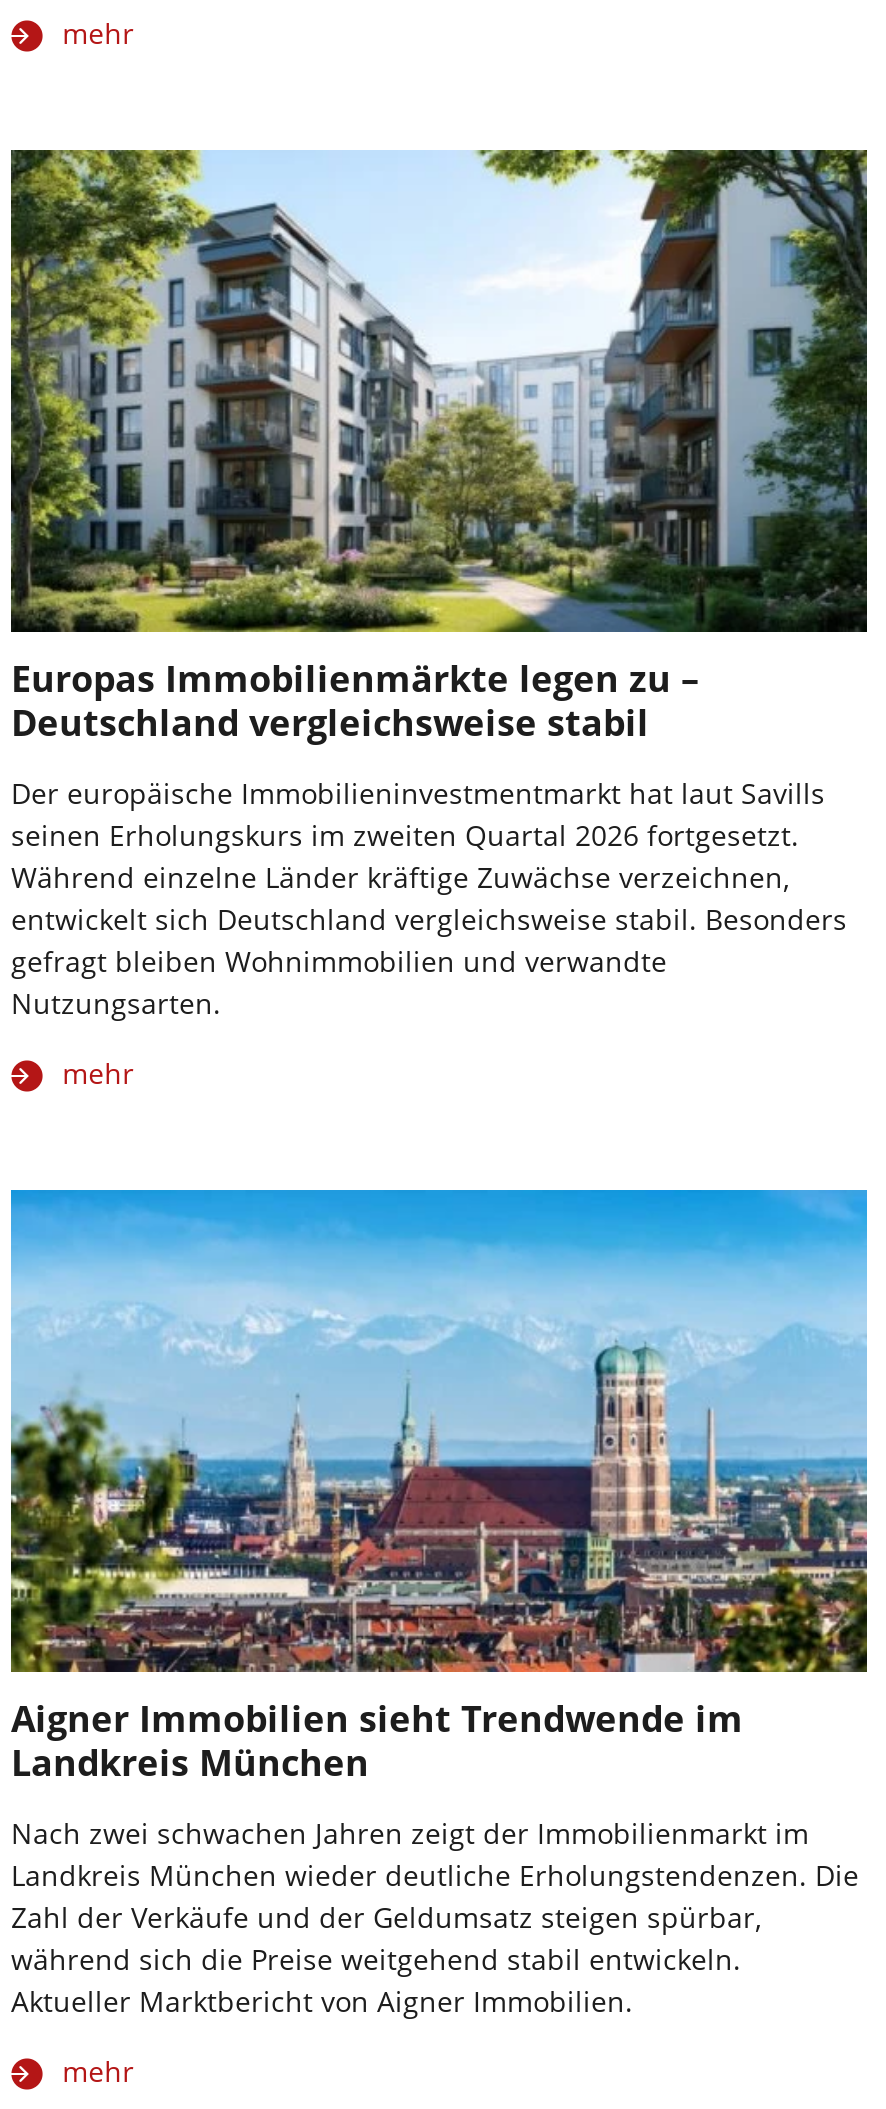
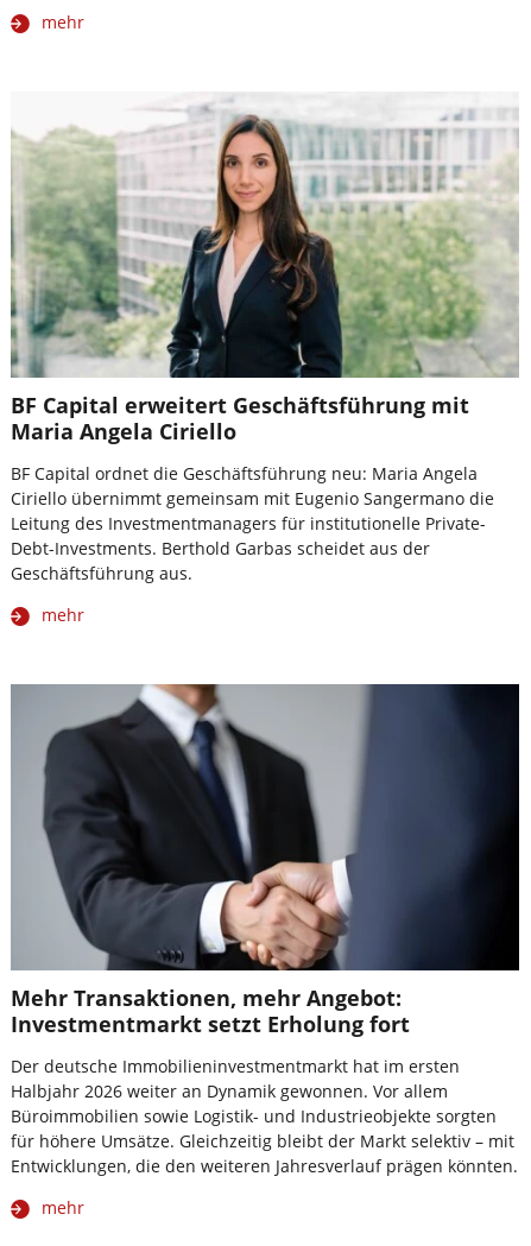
- [image]
- Europas Immobilienmärkte legen zu –
- Deutschland vergleichsweise stabil
+ [image]
+ BF Capital erweitert Geschäftsführung mit
+ Maria Angela Ciriello

- Der europäische Immobilieninvestmentmarkt hat laut Savills
- seinen Erholungskurs im zweiten Quartal 2026 fortgesetzt.
- Während einzelne Länder kräftige Zuwächse verzeichnen,
- entwickelt sich Deutschland vergleichsweise stabil. Besonders
- gefragt bleiben Wohnimmobilien und verwandte
- Nutzungsarten.
+ BF Capital ordnet die Geschäftsführung neu: Maria Angela
+ Ciriello übernimmt gemeinsam mit Eugenio Sangermano die
+ Leitung des Investmentmanagers für institutionelle Private-
+ Debt-Investments. Berthold Garbas scheidet aus der
+ Geschäftsführung aus.

- [image]
- Aigner Immobilien sieht Trendwende im
- Landkreis München
+ [image]
+ Mehr Transaktionen, mehr Angebot:
+ Investmentmarkt setzt Erholung fort

- Nach zwei schwachen Jahren zeigt der Immobilienmarkt im
- Landkreis München wieder deutliche Erholungstendenzen. Die
- Zahl der Verkäufe und der Geldumsatz steigen spürbar,
- während sich die Preise weitgehend stabil entwickeln.
- Aktueller Marktbericht von Aigner Immobilien.
+ Der deutsche Immobilieninvestmentmarkt hat im ersten
+ Halbjahr 2026 weiter an Dynamik gewonnen. Vor allem
+ Büroimmobilien sowie Logistik- und Industrieobjekte sorgten
+ für höhere Umsätze. Gleichzeitig bleibt der Markt selektiv – mit
+ Entwicklungen, die den weiteren Jahresverlauf prägen könnten.
